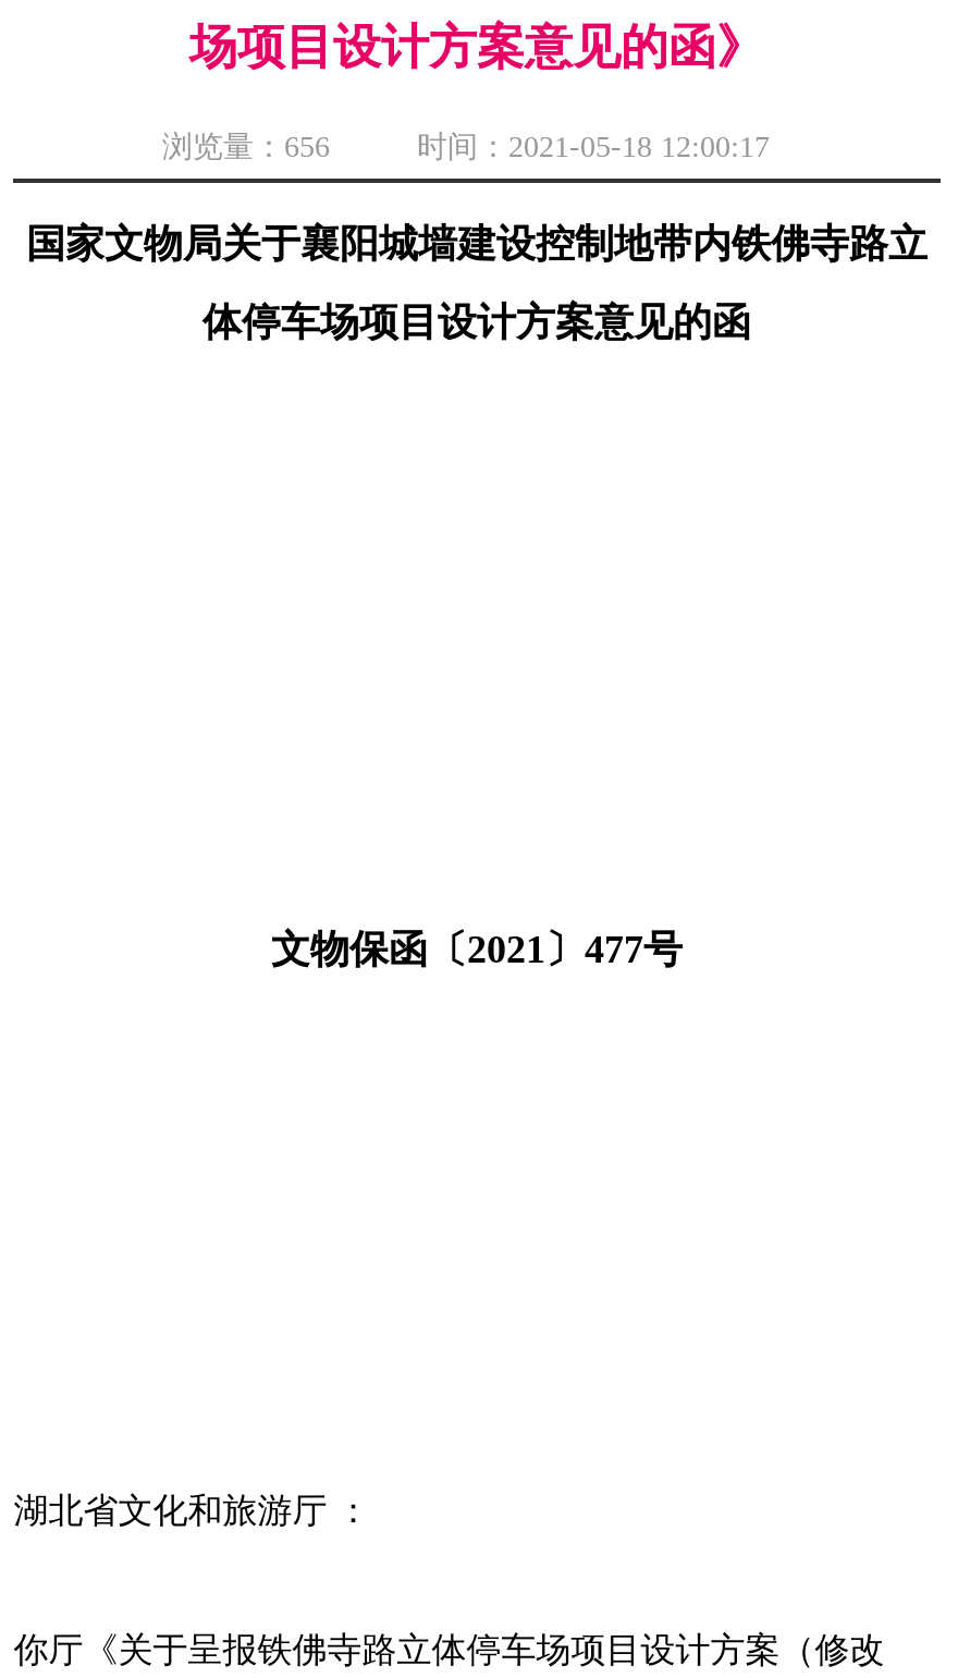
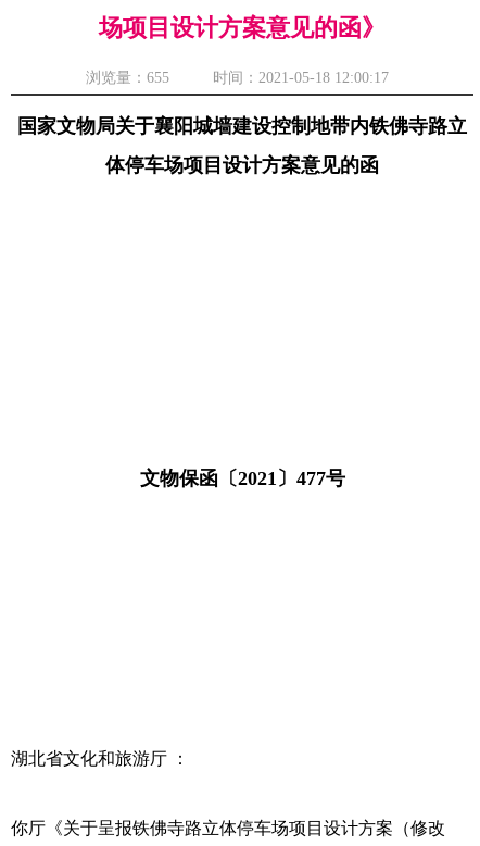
- 浏览量：656 时间：2021-05-18 12:00:17
+ 浏览量：655 时间：2021-05-18 12:00:17
